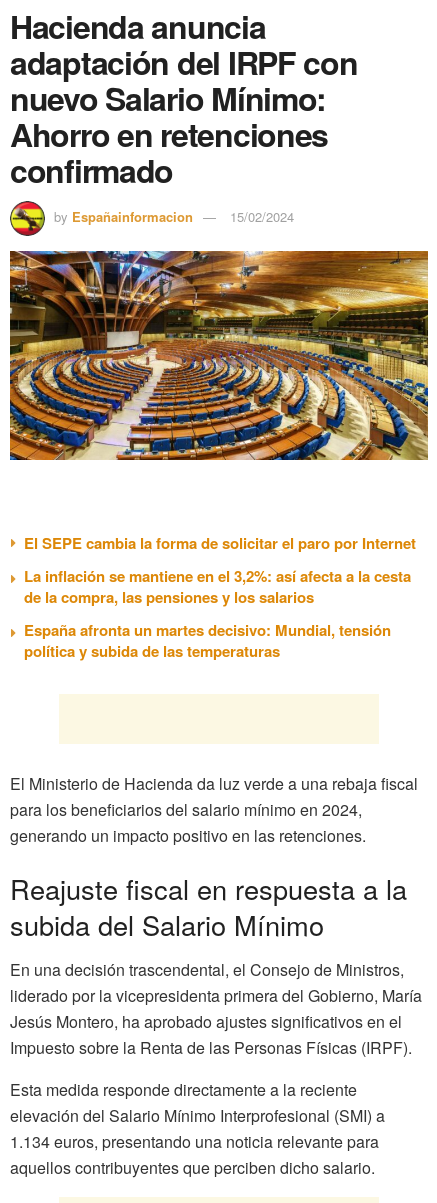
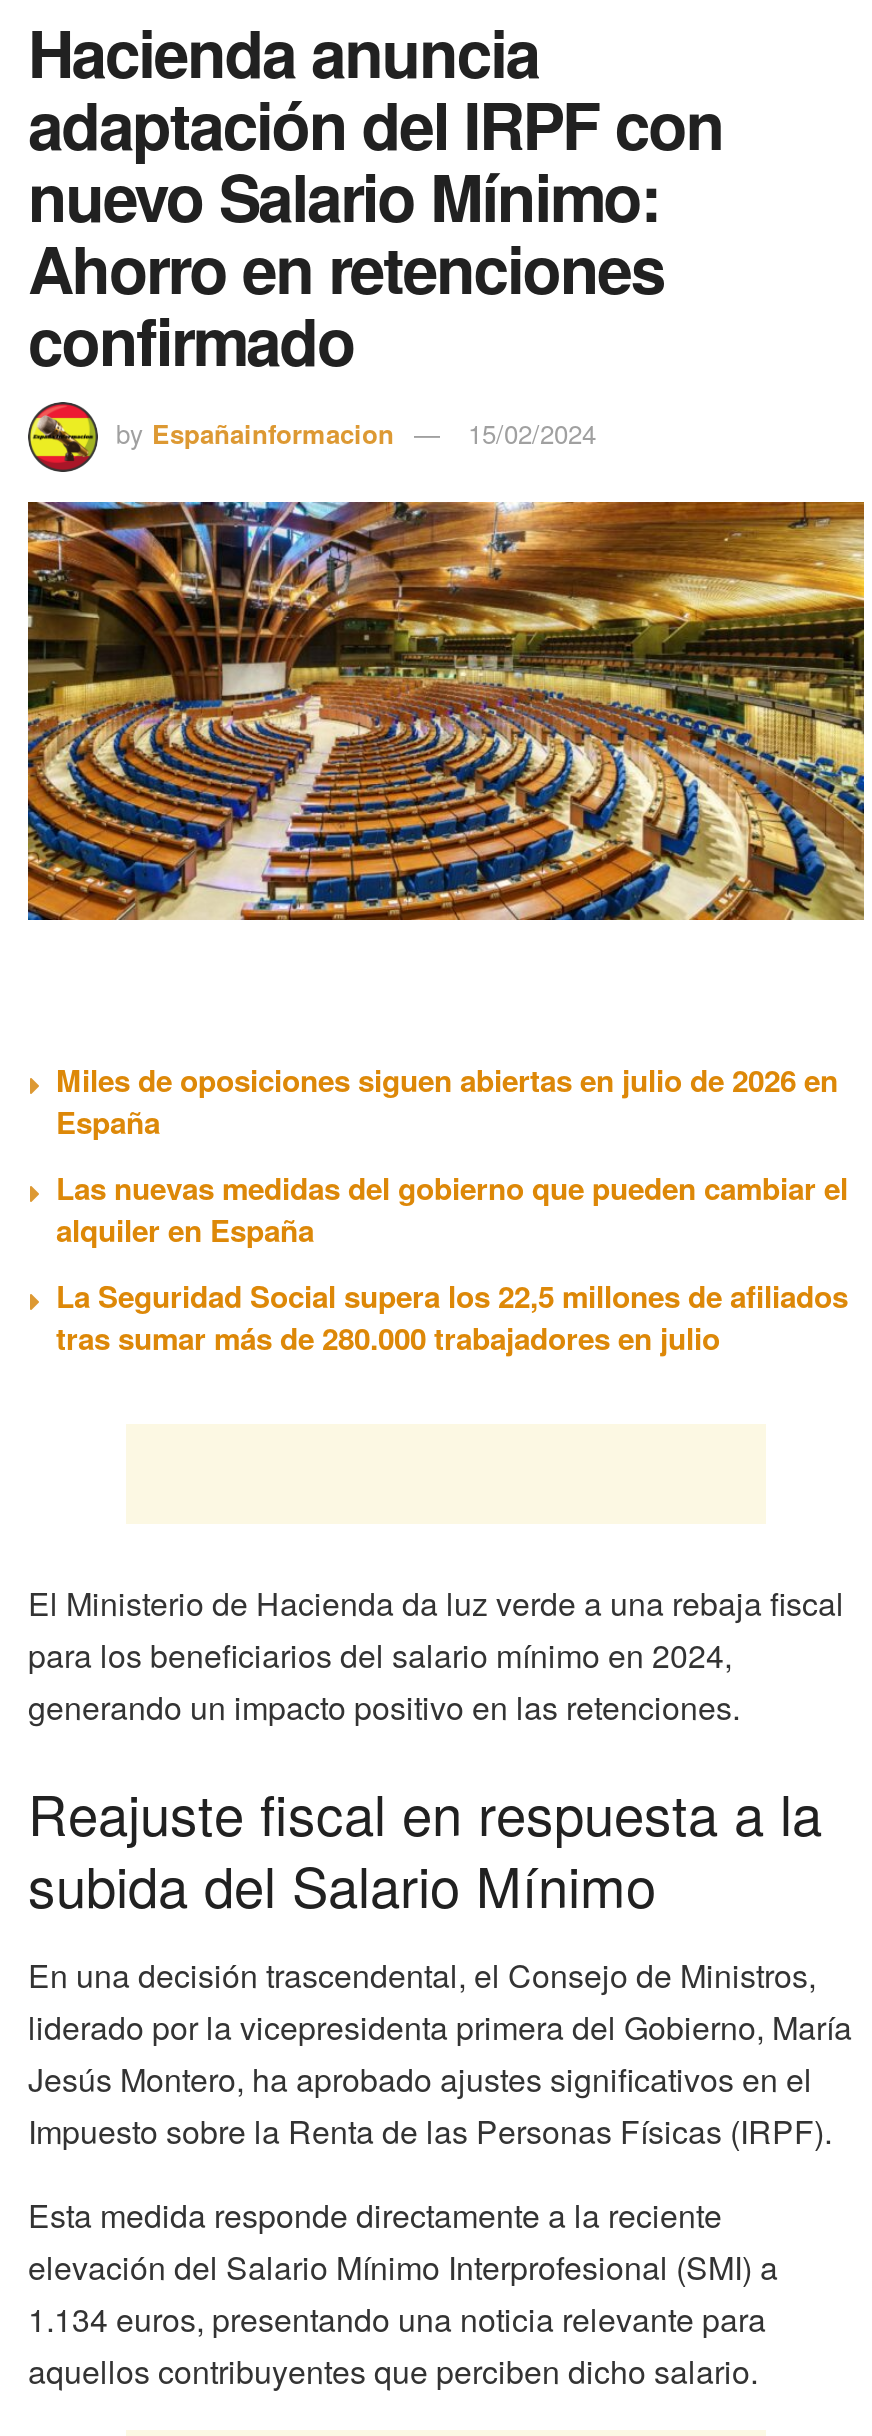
- El SEPE cambia la forma de solicitar el paro por Internet
+ Miles de oposiciones siguen abiertas en julio de 2026 en
+ España

- La inflación se mantiene en el 3,2%: así afecta a la cesta
- de la compra, las pensiones y los salarios
+ Las nuevas medidas del gobierno que pueden cambiar el
+ alquiler en España

- España afronta un martes decisivo: Mundial, tensión
- política y subida de las temperaturas
+ La Seguridad Social supera los 22,5 millones de afiliados
+ tras sumar más de 280.000 trabajadores en julio
